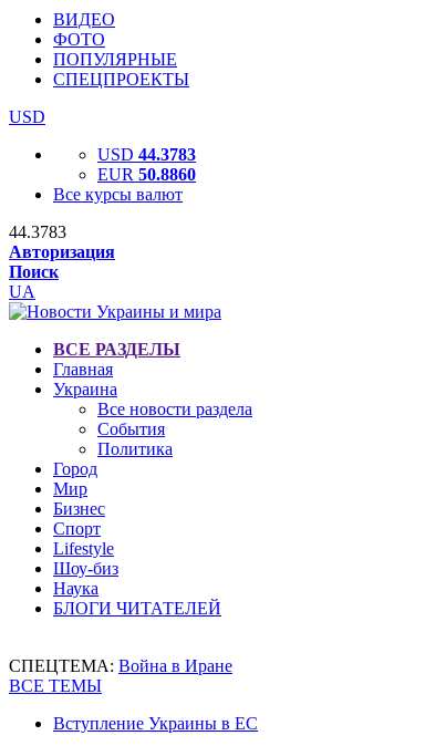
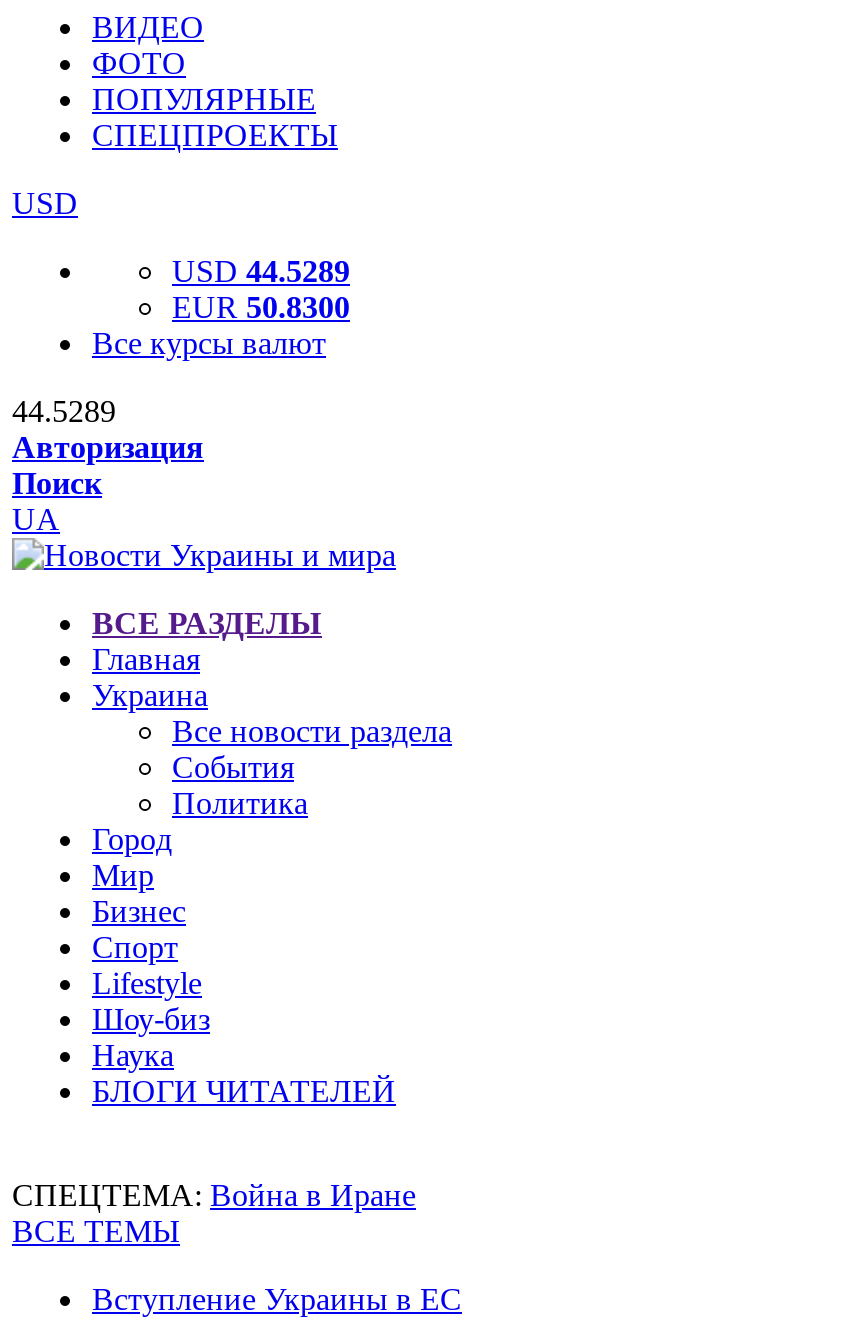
- USD 44.3783
+ USD 44.5289

- EUR 50.8860
+ EUR 50.8300

- 44.3783
+ 44.5289
